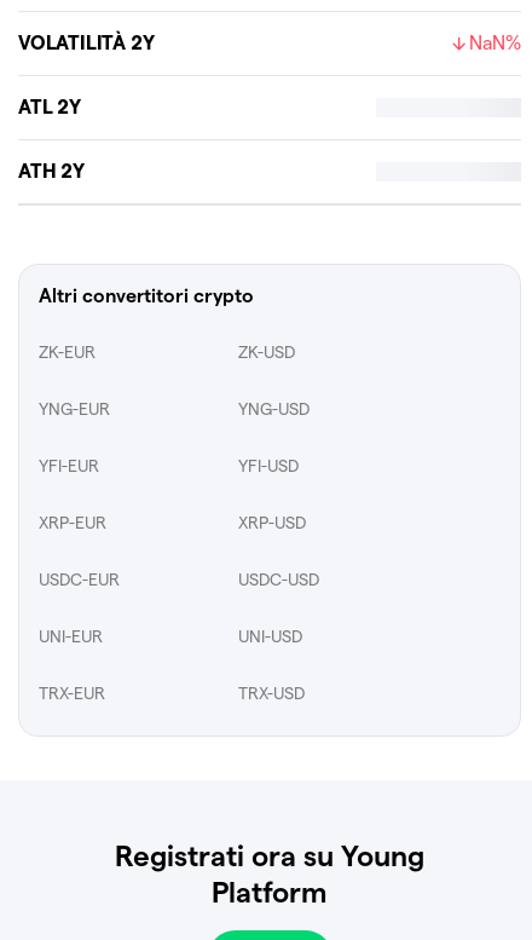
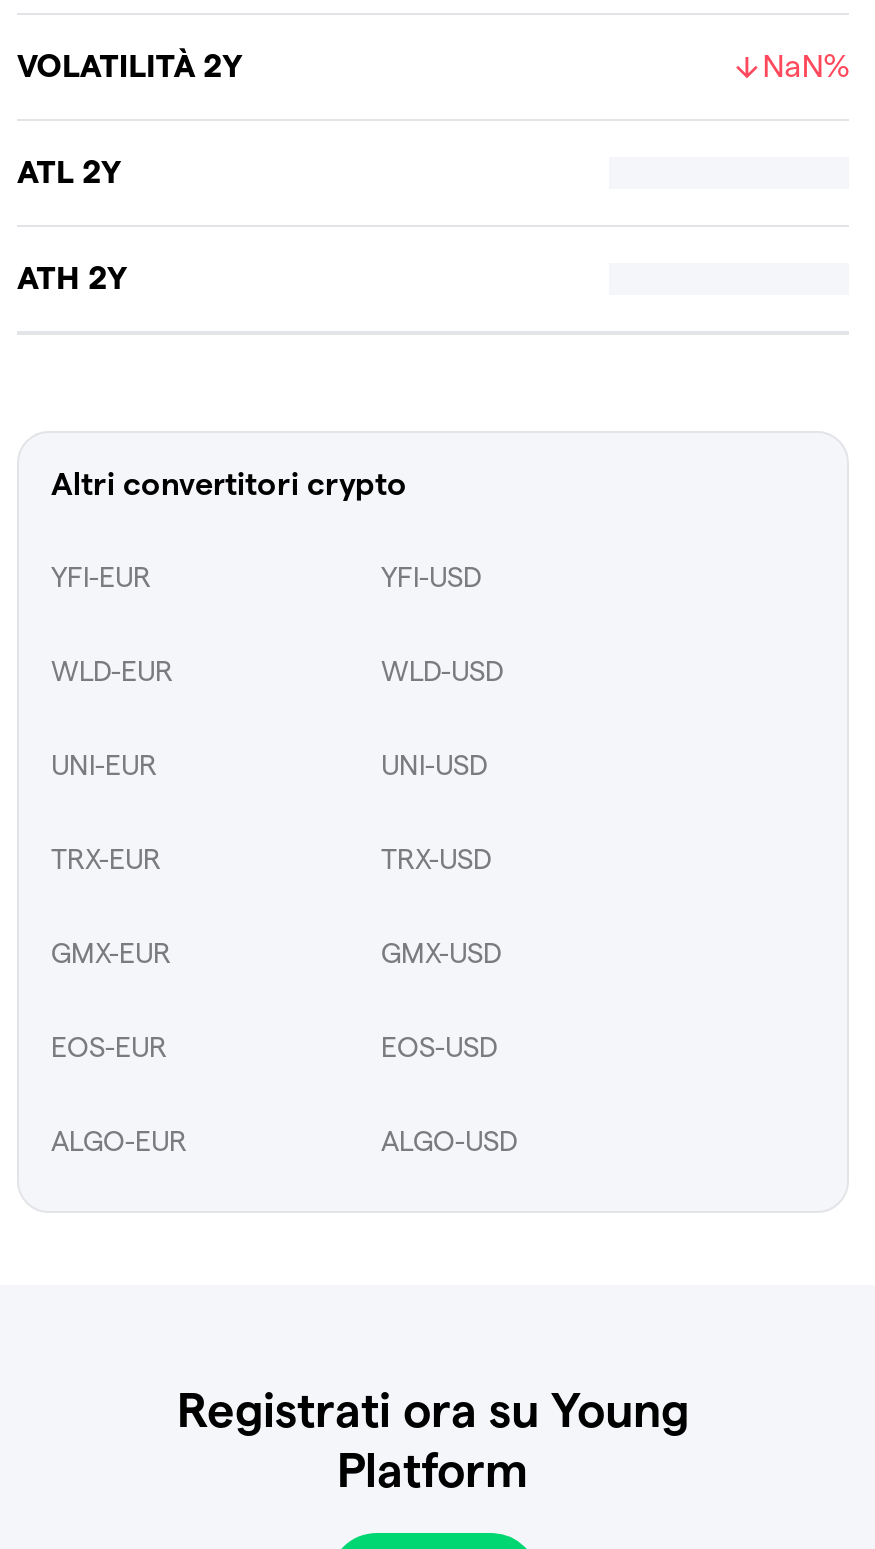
- ZK-EUR
- ZK-USD
- YNG-EUR
- YNG-USD

moved up: YFI-EUR | YFI-USD

- XRP-EUR
- XRP-USD
- USDC-EUR
- USDC-USD
+ WLD-EUR
+ WLD-USD

moved up: UNI-EUR | UNI-USD | TRX-EUR | TRX-USD

+ GMX-EUR
+ GMX-USD
+ EOS-EUR
+ EOS-USD
+ ALGO-EUR
+ ALGO-USD
